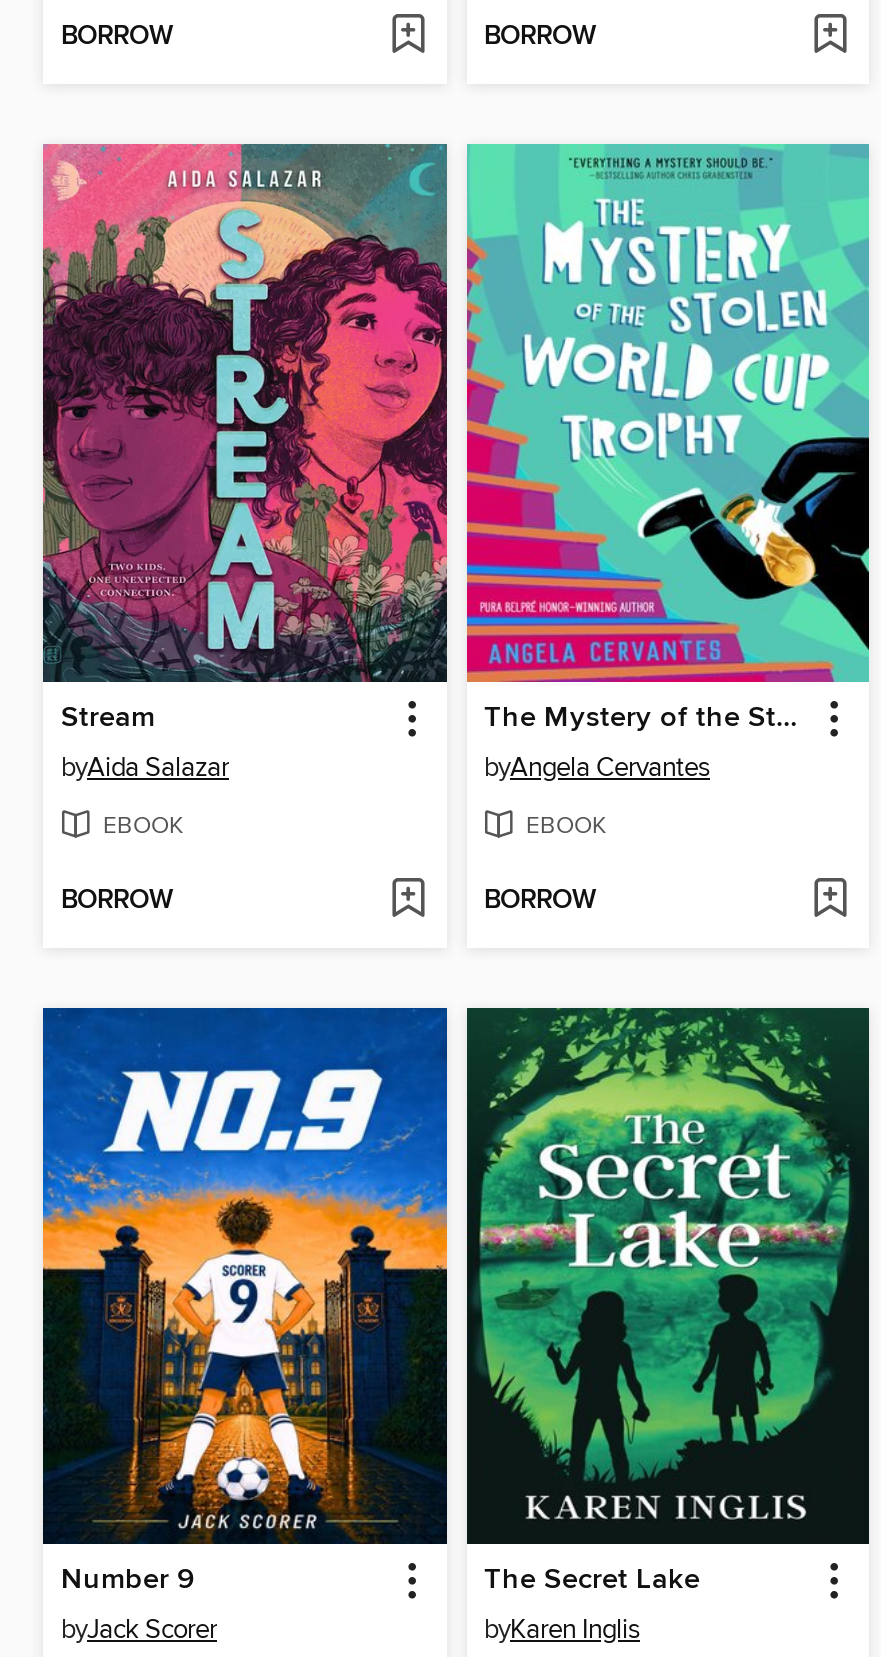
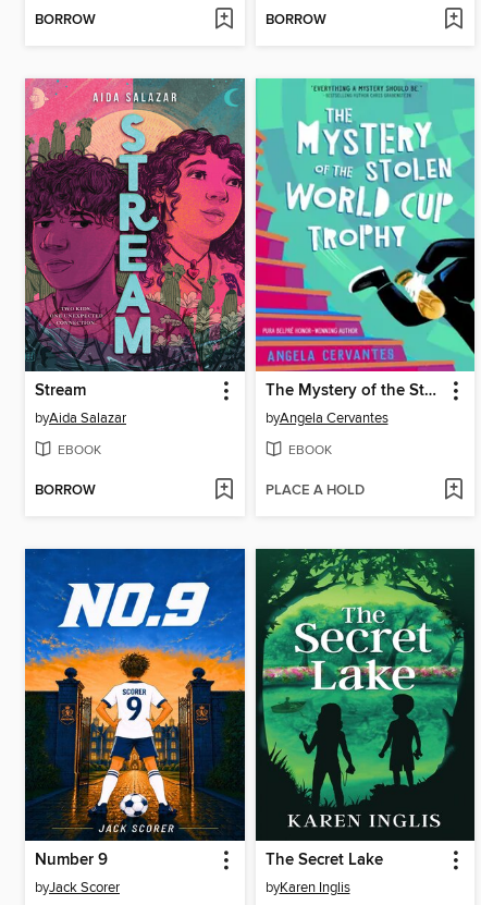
- BORROW
+ PLACE A HOLD
